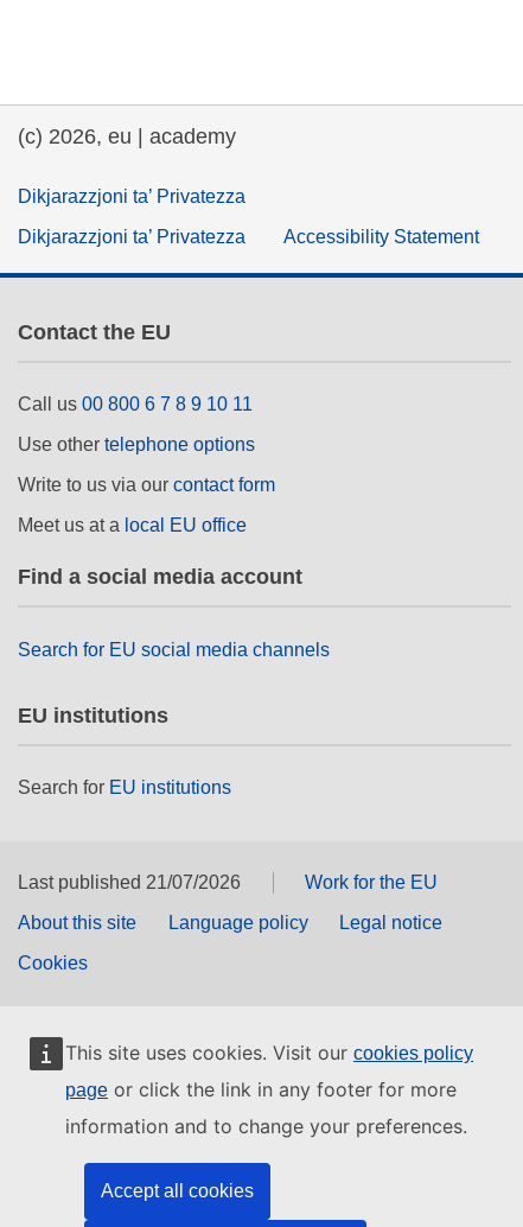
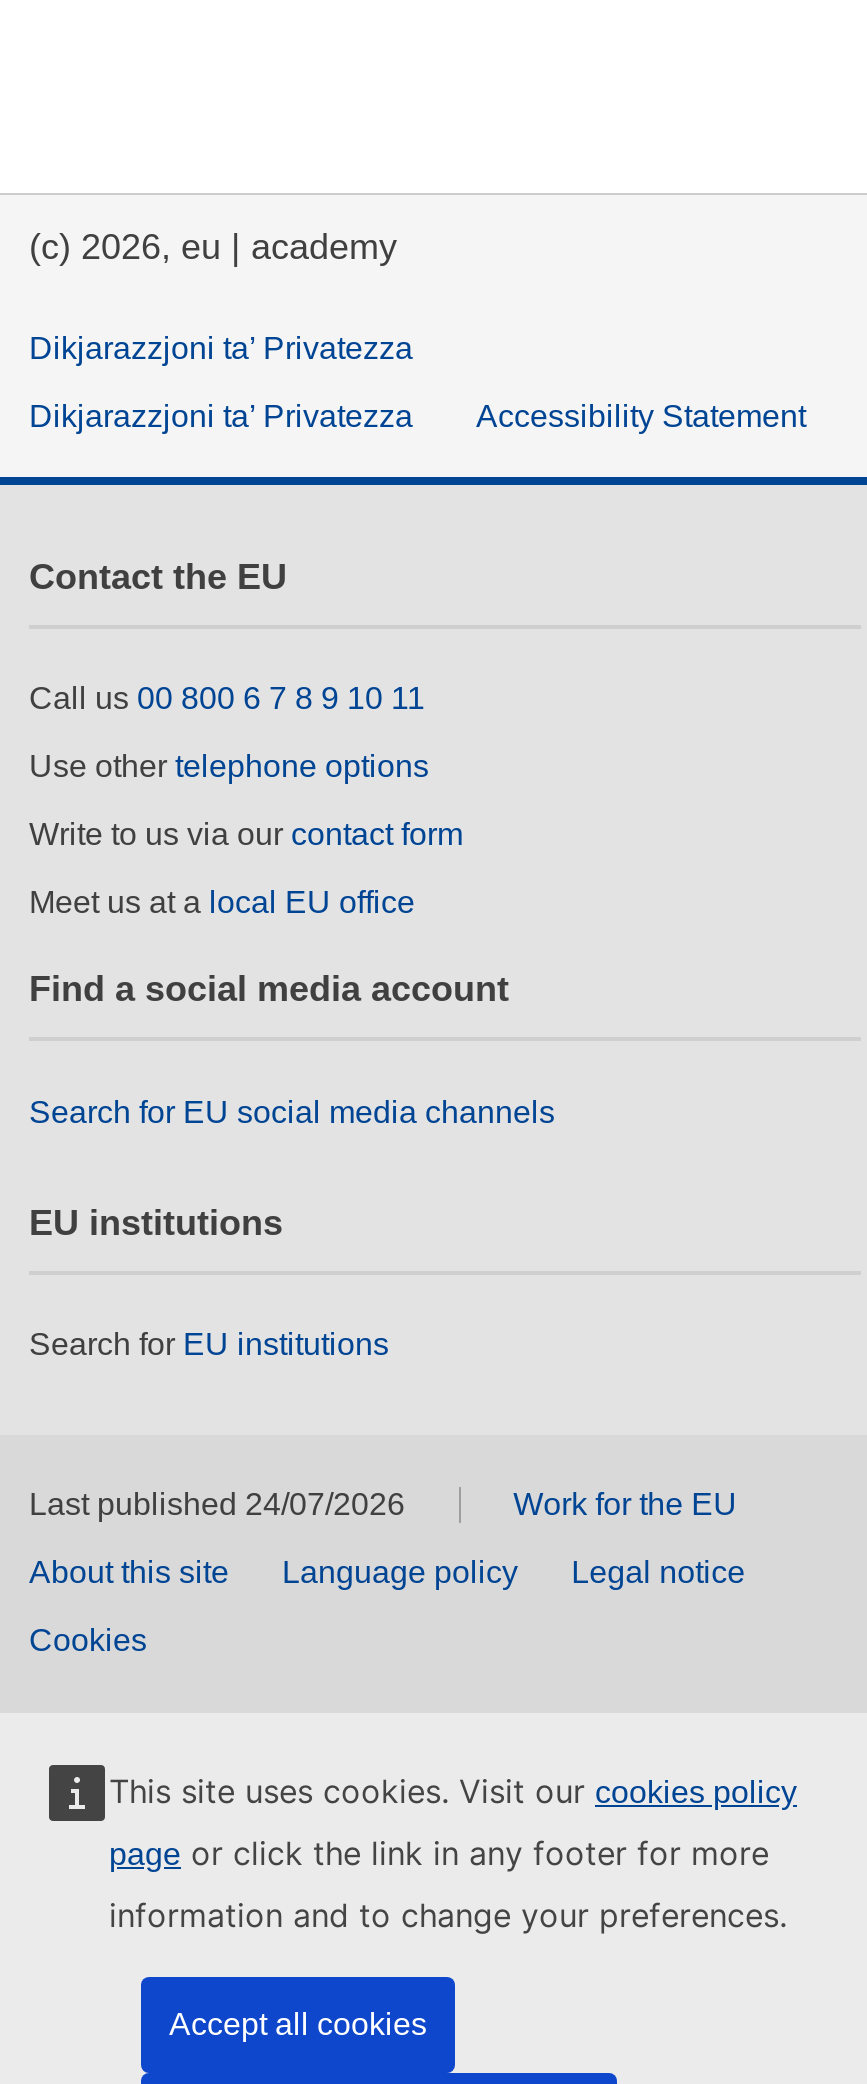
- Last published 21/07/2026
+ Last published 24/07/2026
